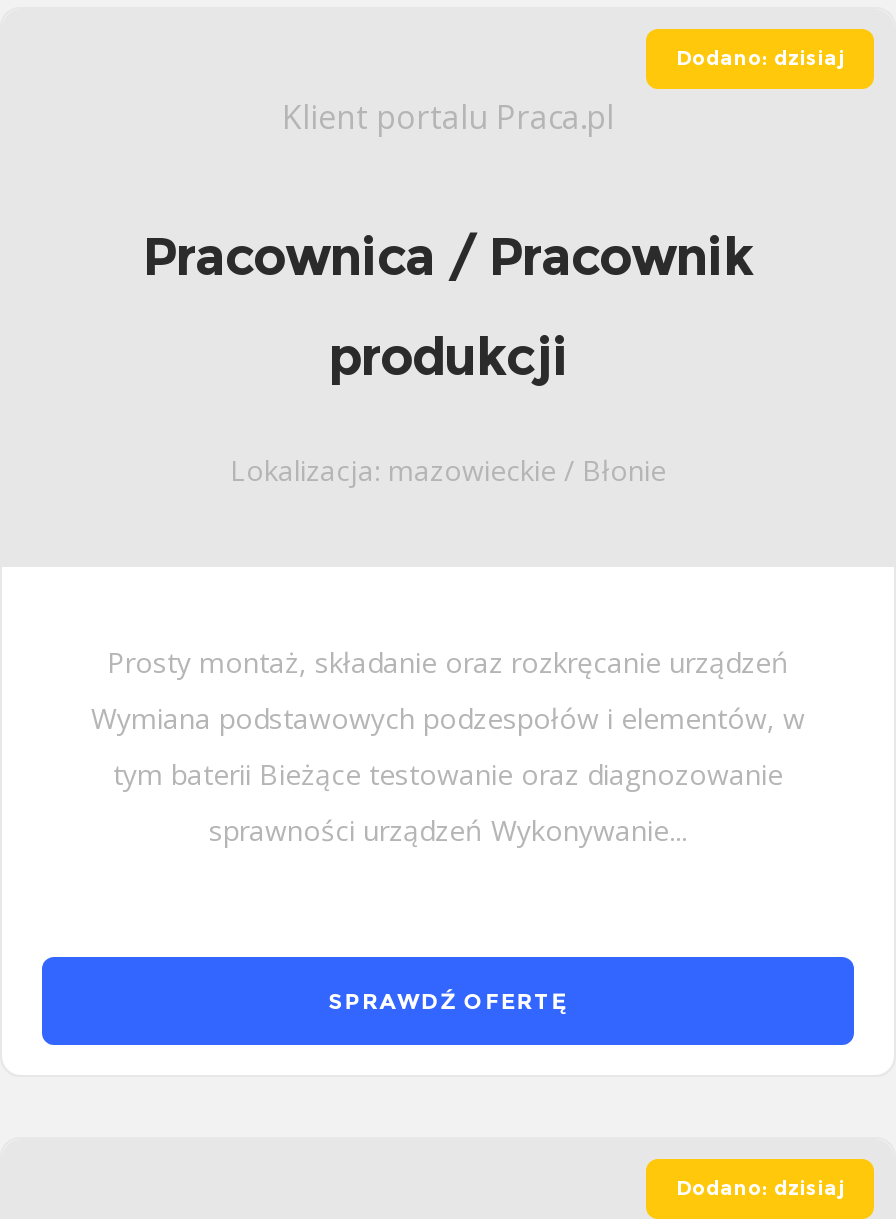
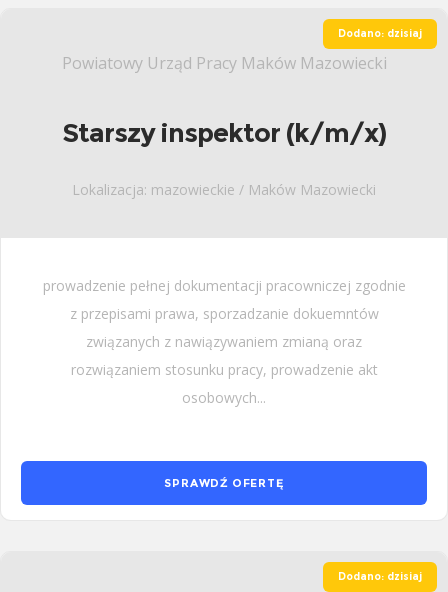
- Klient portalu Praca.pl
+ Powiatowy Urząd Pracy Maków Mazowiecki

- Pracownica / Pracownik
+ Starszy inspektor (k/m/x)

- produkcji
+ Lokalizacja: mazowieckie / Maków Mazowiecki

- Lokalizacja: mazowieckie / Błonie
+ prowadzenie pełnej dokumentacji pracowniczej zgodnie

- Prosty montaż, składanie oraz rozkręcanie urządzeń
+ z przepisami prawa, sporzadzanie dokuemntów

- Wymiana podstawowych podzespołów i elementów, w
+ związanych z nawiązywaniem zmianą oraz

- tym baterii Bieżące testowanie oraz diagnozowanie
+ rozwiązaniem stosunku pracy, prowadzenie akt

- sprawności urządzeń Wykonywanie...
+ osobowych...
